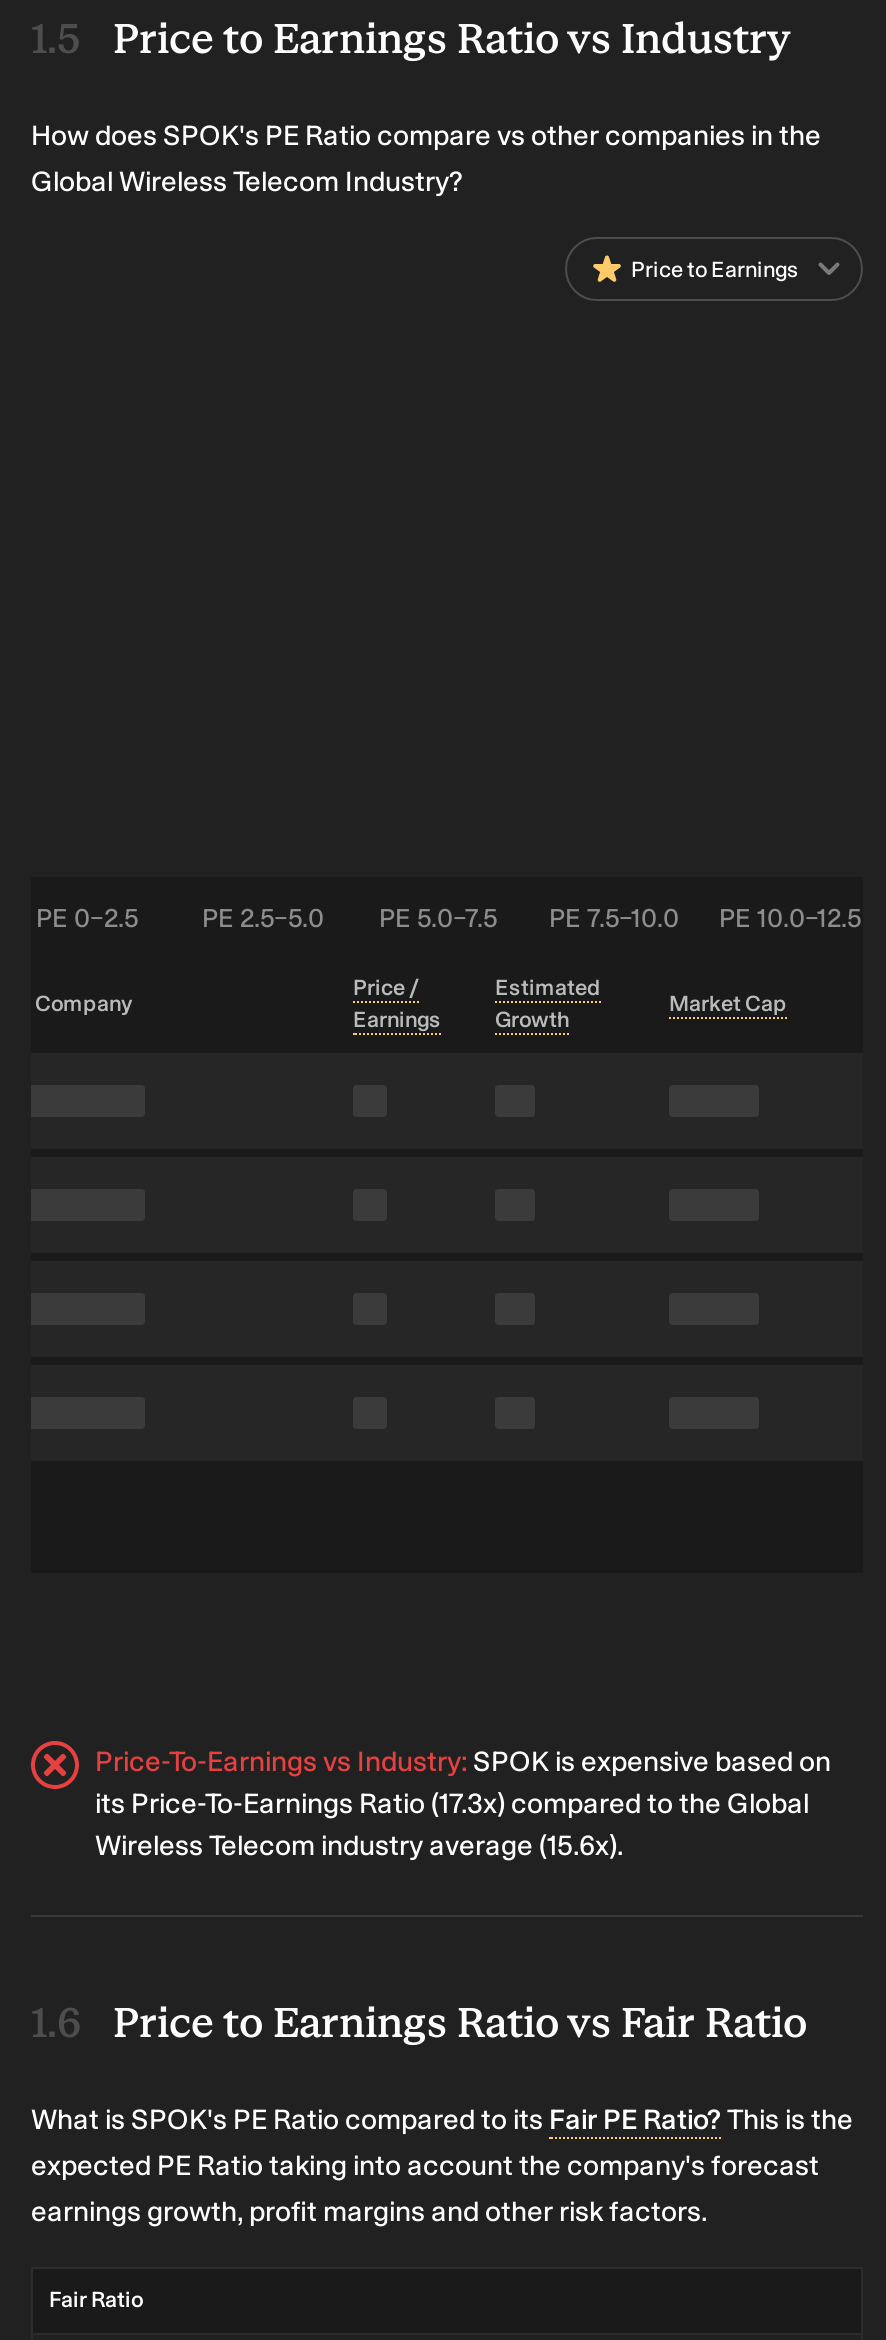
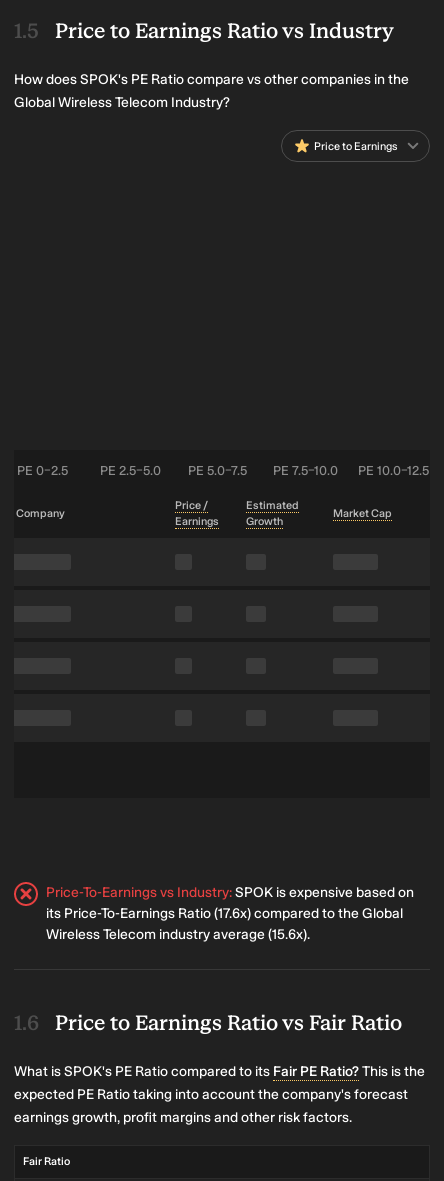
- its Price-To-Earnings Ratio (17.3x) compared to the Global
+ its Price-To-Earnings Ratio (17.6x) compared to the Global
